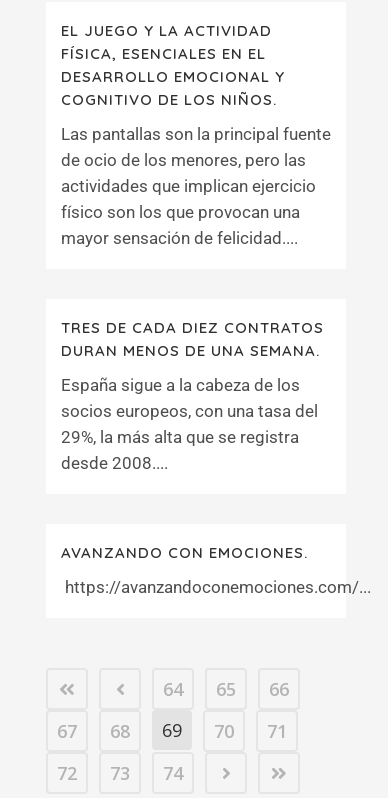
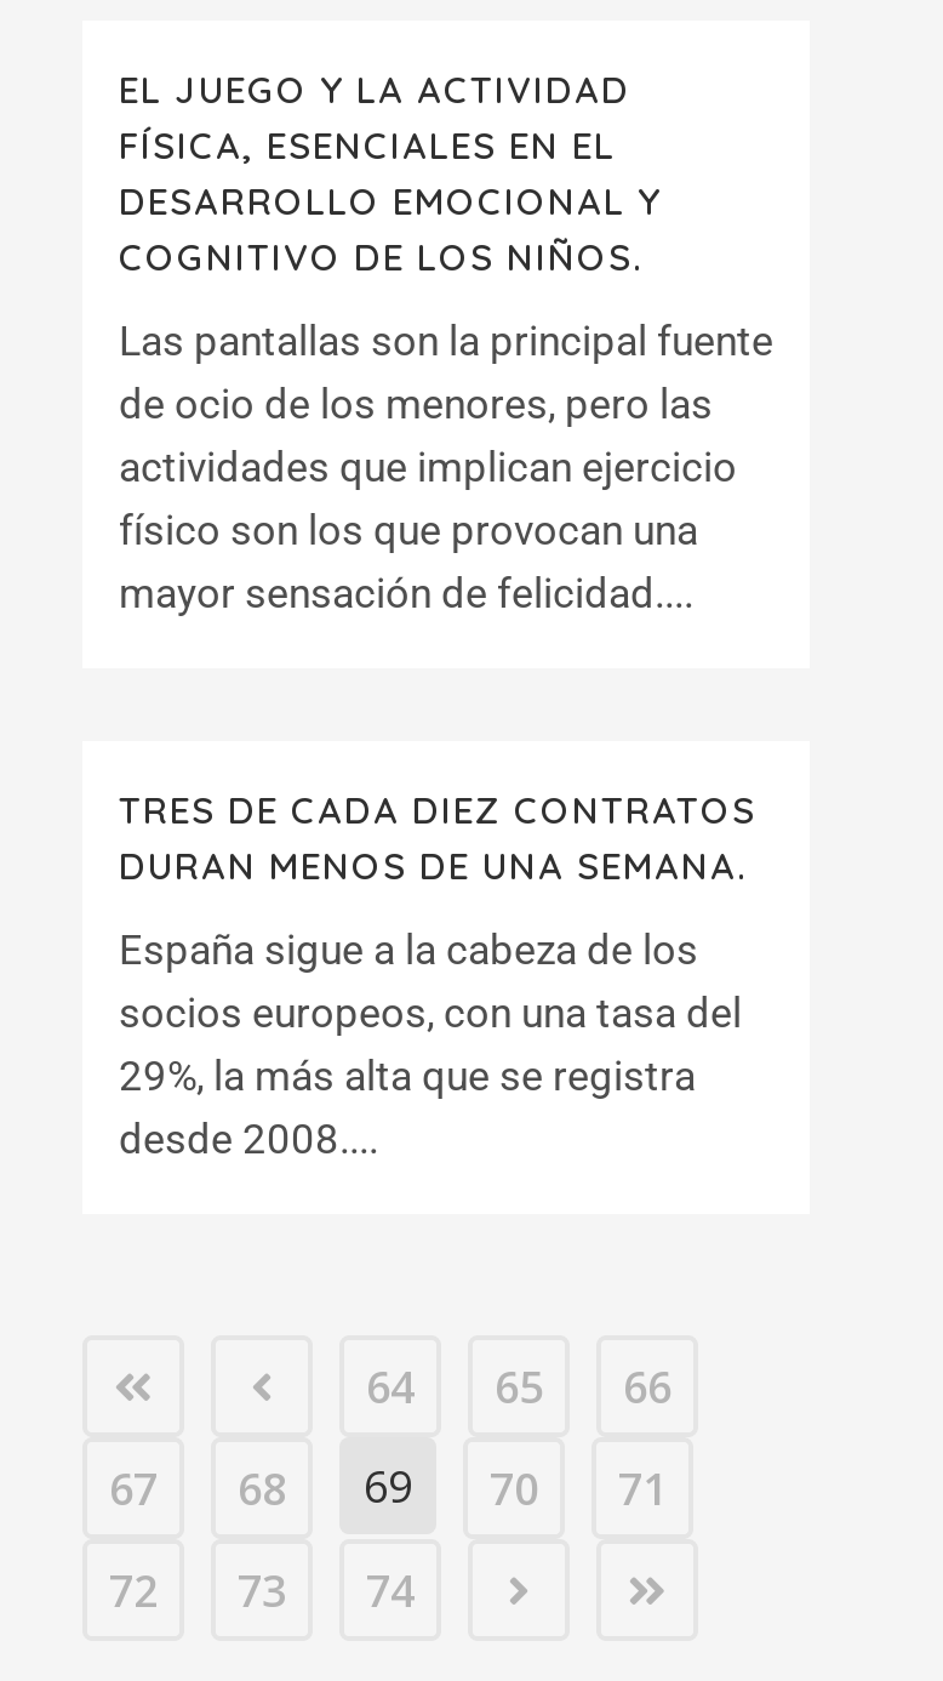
- AVANZANDO CON EMOCIONES.
- https://avanzandoconemociones.com/...
